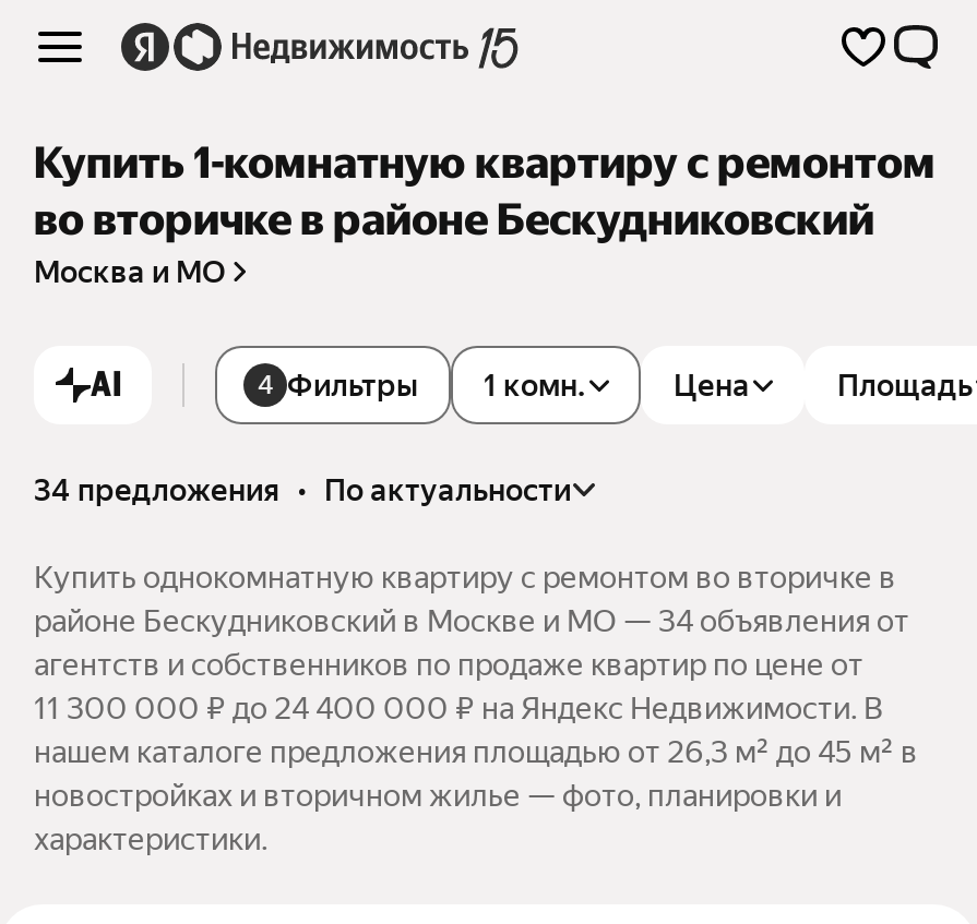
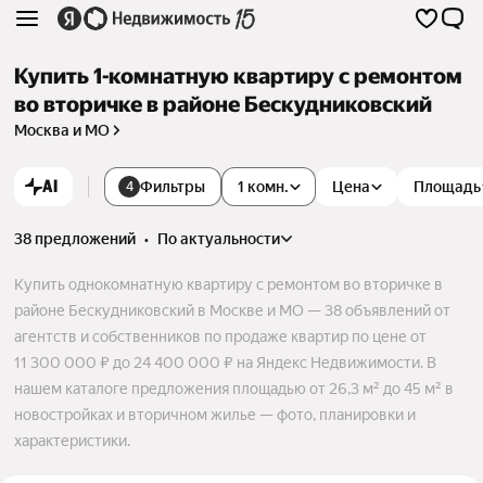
- 34 предложения • по актуальности
+ 38 предложений • по актуальности

- районе Бескудниковский в Москве и МО — 34 объявления от
+ районе Бескудниковский в Москве и МО — 38 объявлений от
